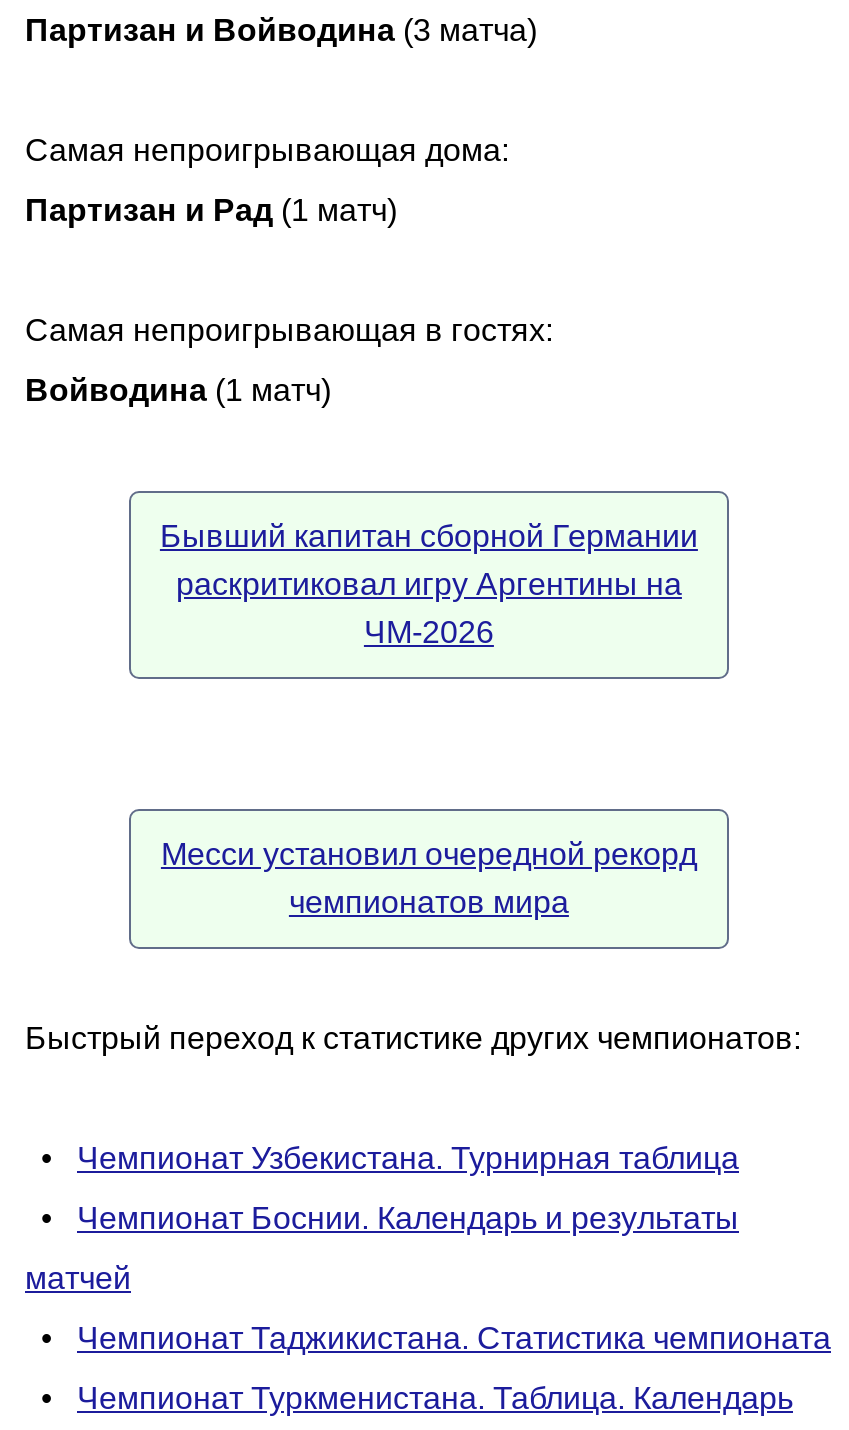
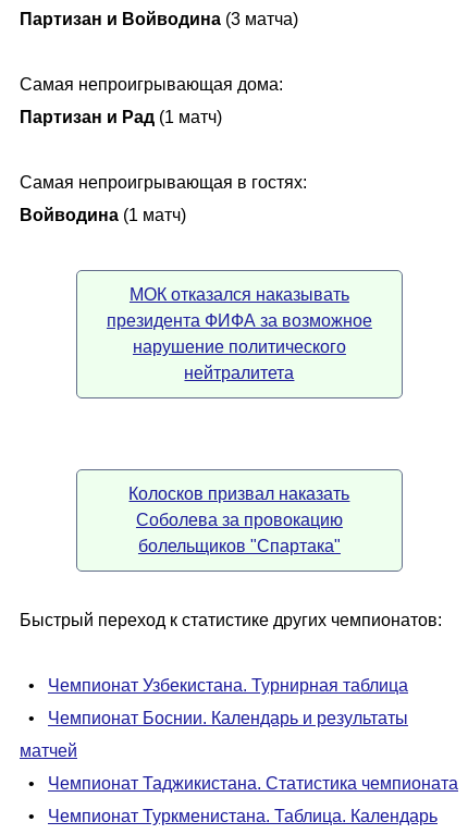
- Бывший капитан сборной Германии
- раскритиковал игру Аргентины на
- ЧМ-2026
+ МОК отказался наказывать
+ президента ФИФА за возможное
+ нарушение политического
+ нейтралитета

- Месси установил очередной рекорд
- чемпионатов мира
+ Колосков призвал наказать
+ Соболева за провокацию
+ болельщиков "Спартака"
